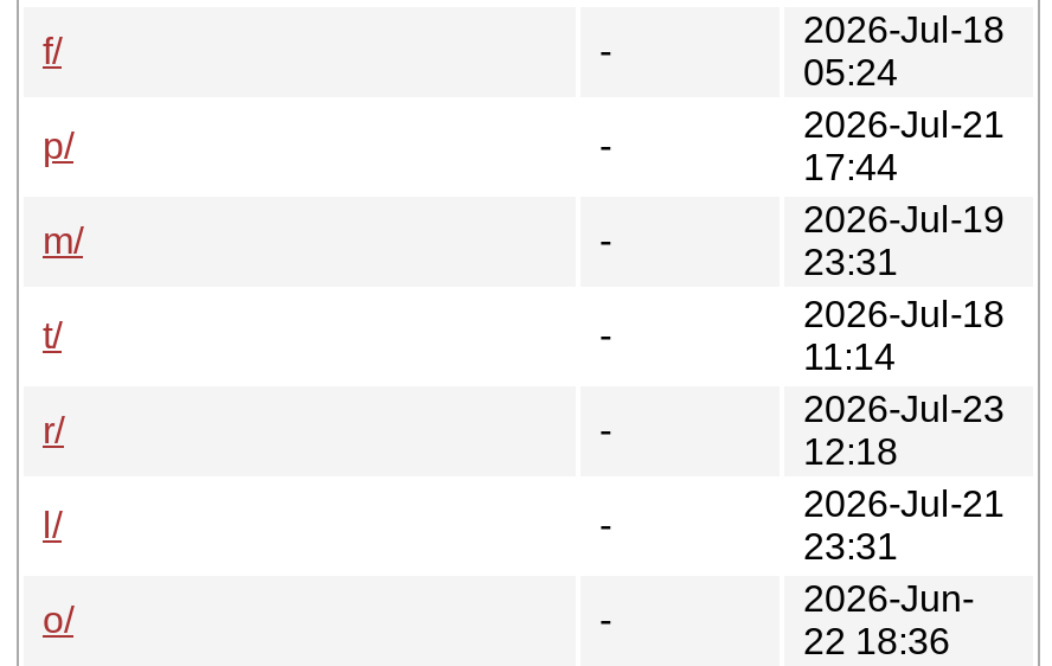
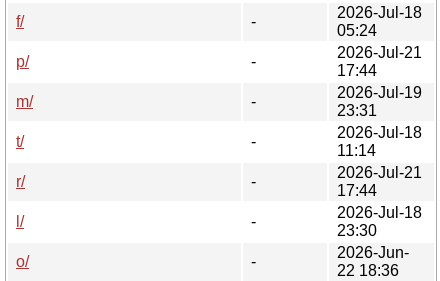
- 2026-Jul-23
- 12:18
+ 2026-Jul-21
+ 17:44

- 2026-Jul-21
- 23:31
+ 2026-Jul-18
+ 23:30
